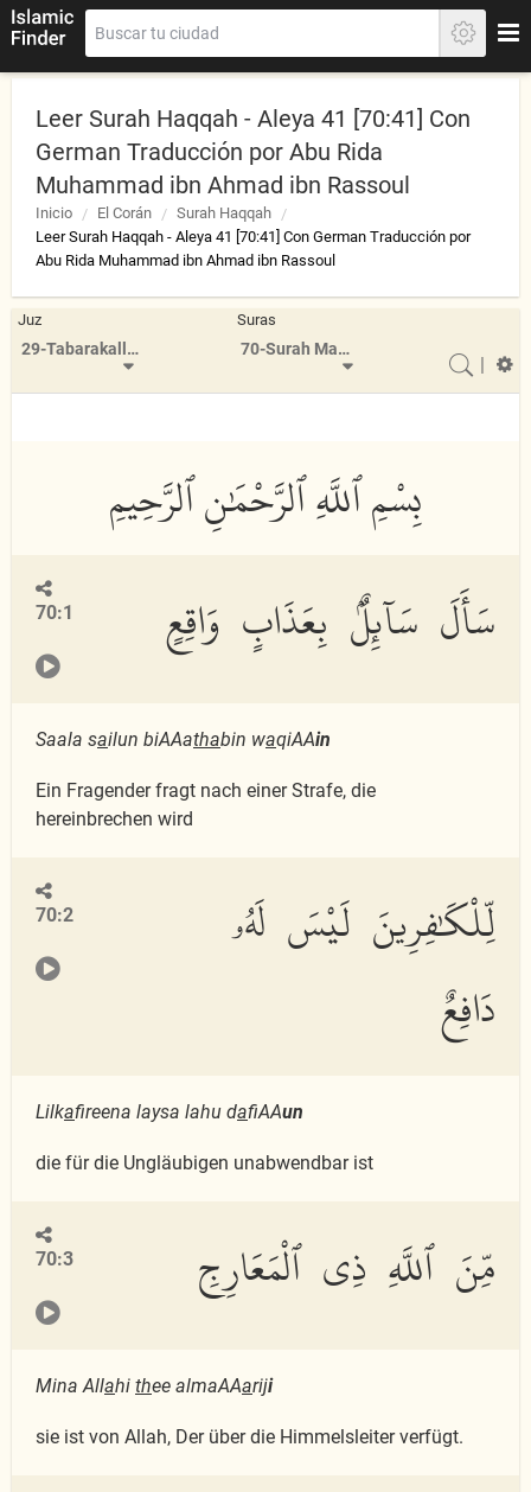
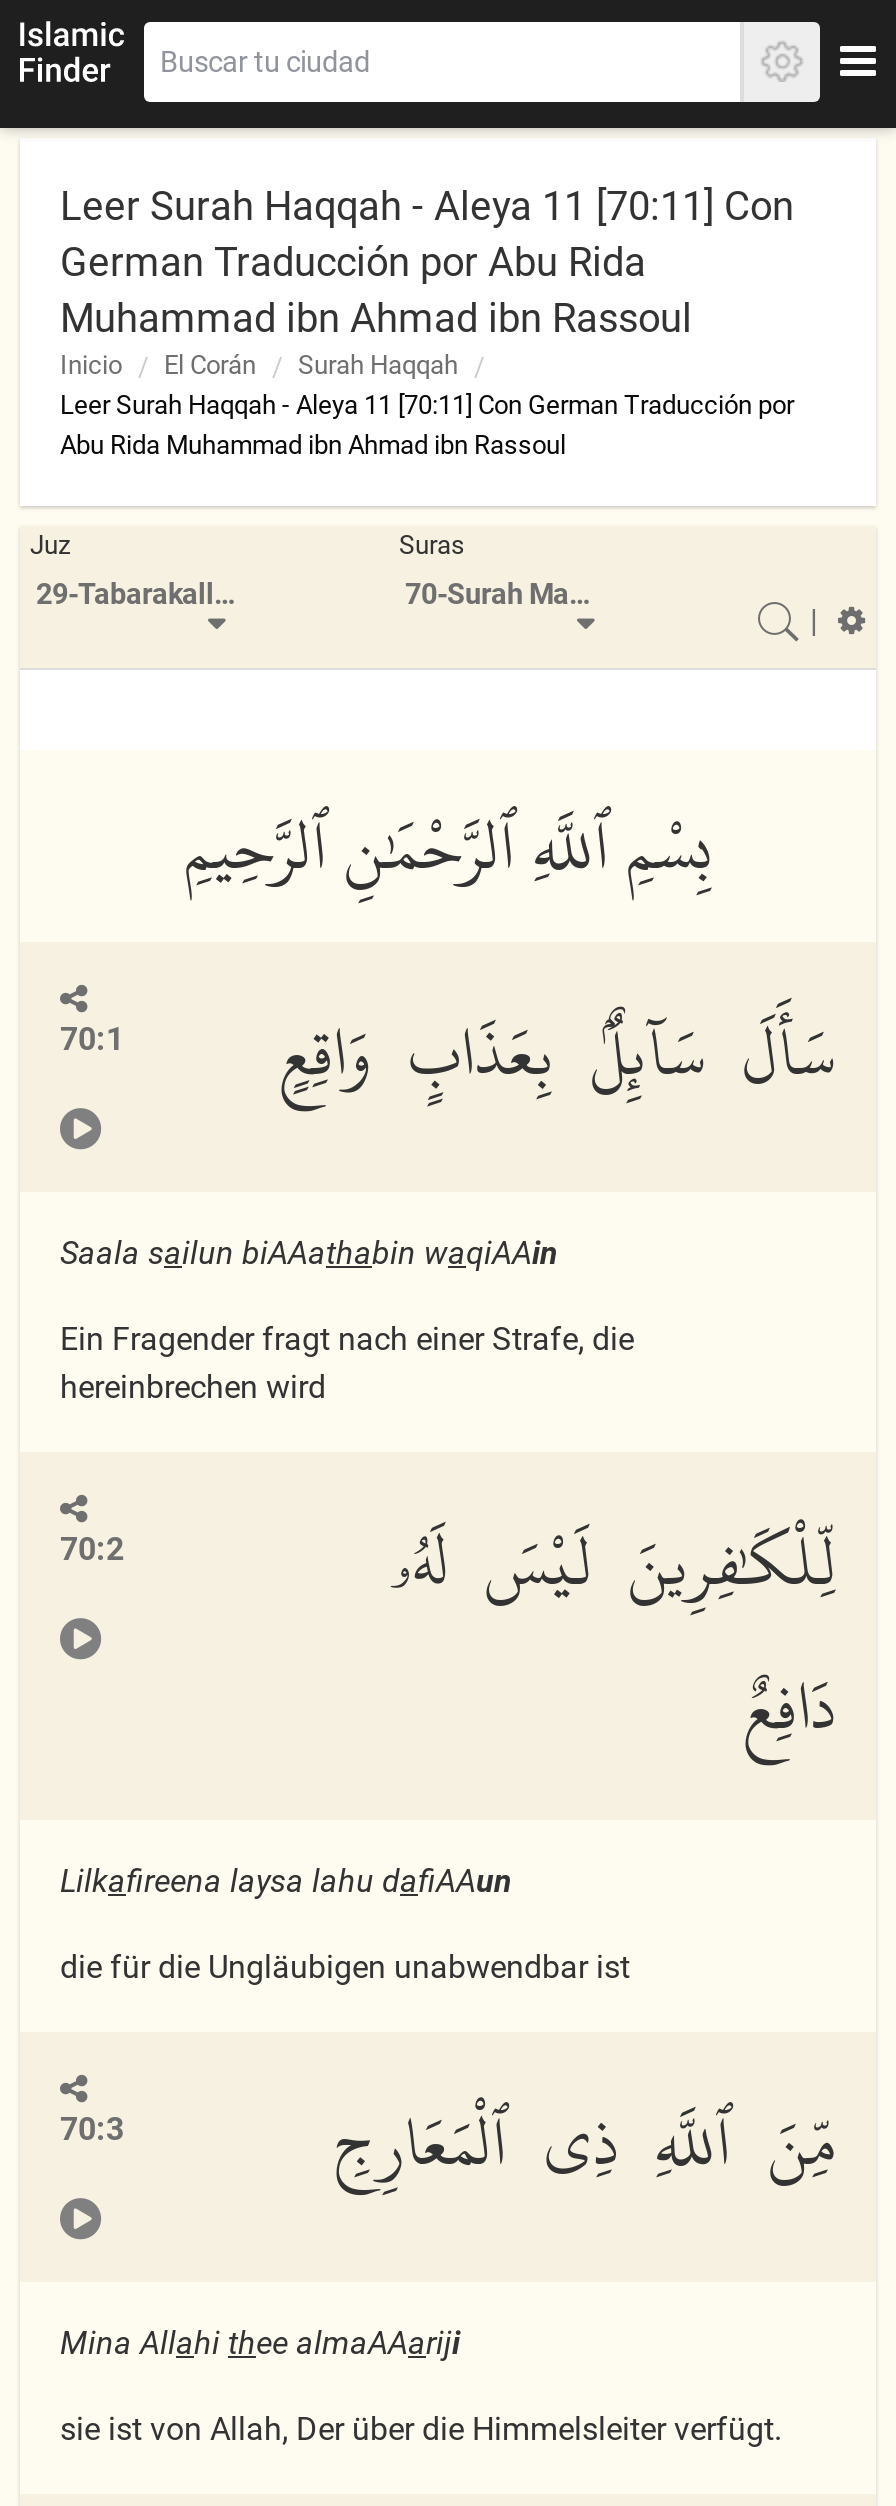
- Leer Surah Haqqah - Aleya 41 [70:41] Con
+ Leer Surah Haqqah - Aleya 11 [70:11] Con

- Leer Surah Haqqah - Aleya 41 [70:41] Con German Traducción por
+ Leer Surah Haqqah - Aleya 11 [70:11] Con German Traducción por
